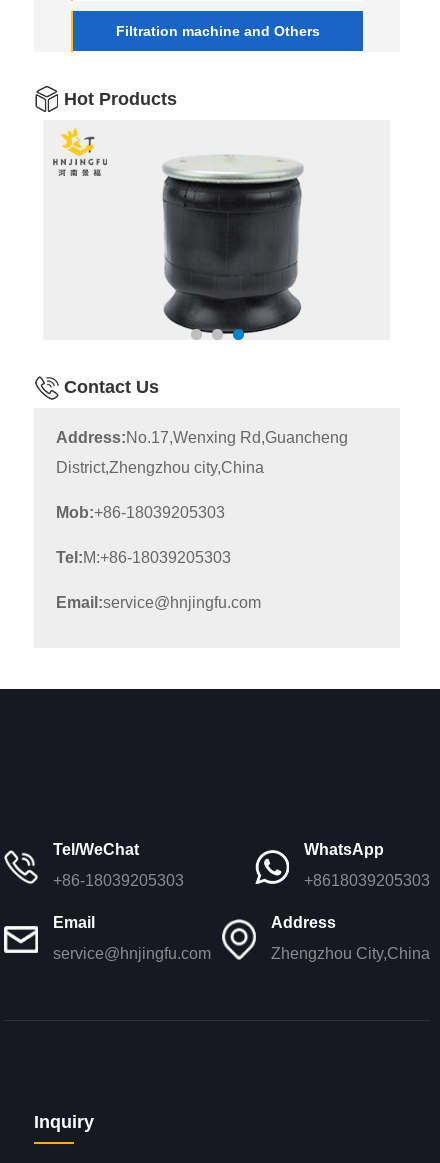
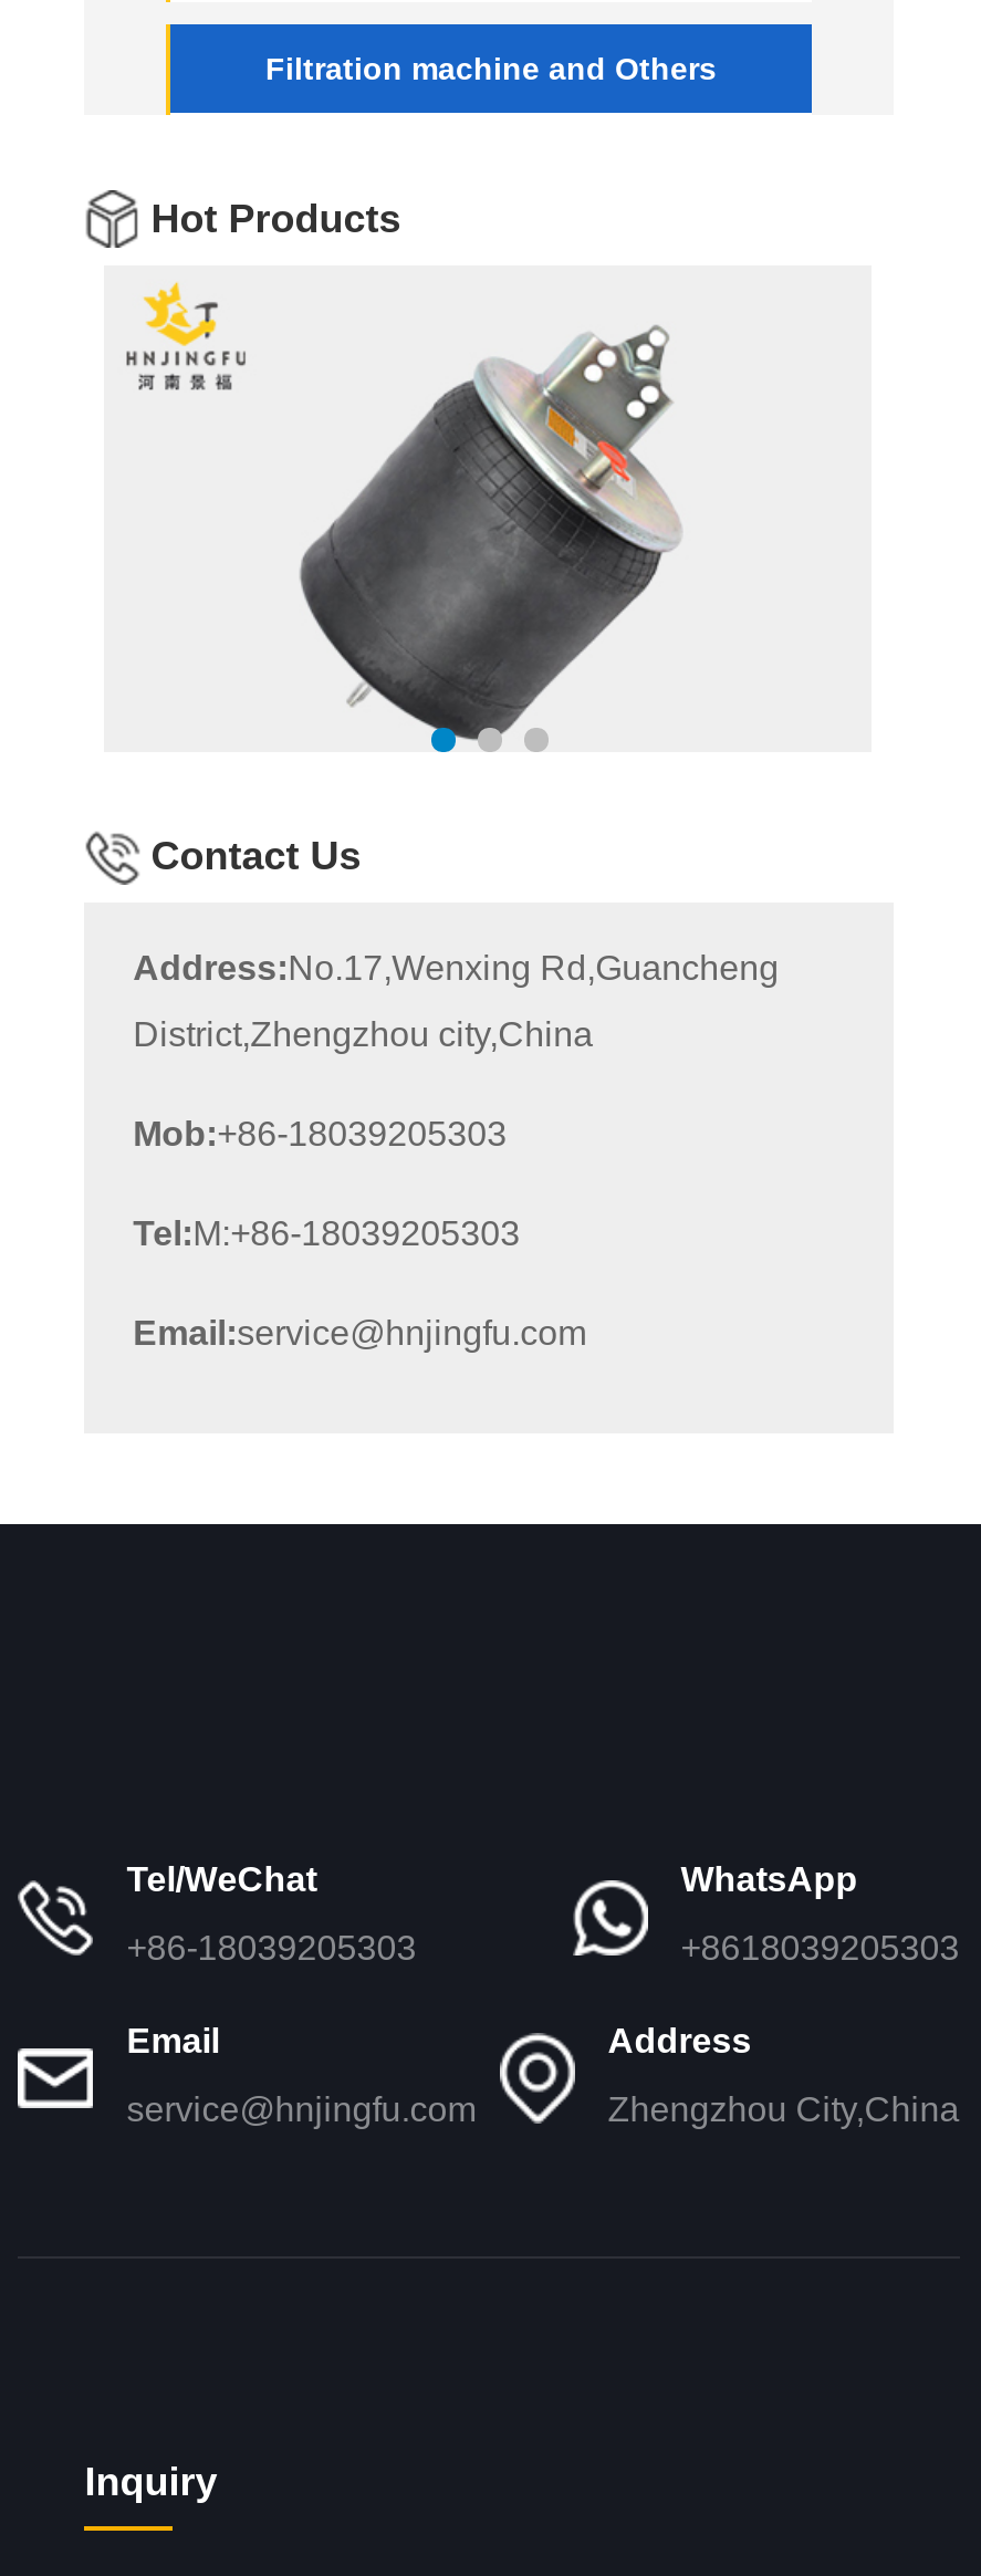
- [image]
+ [image]
